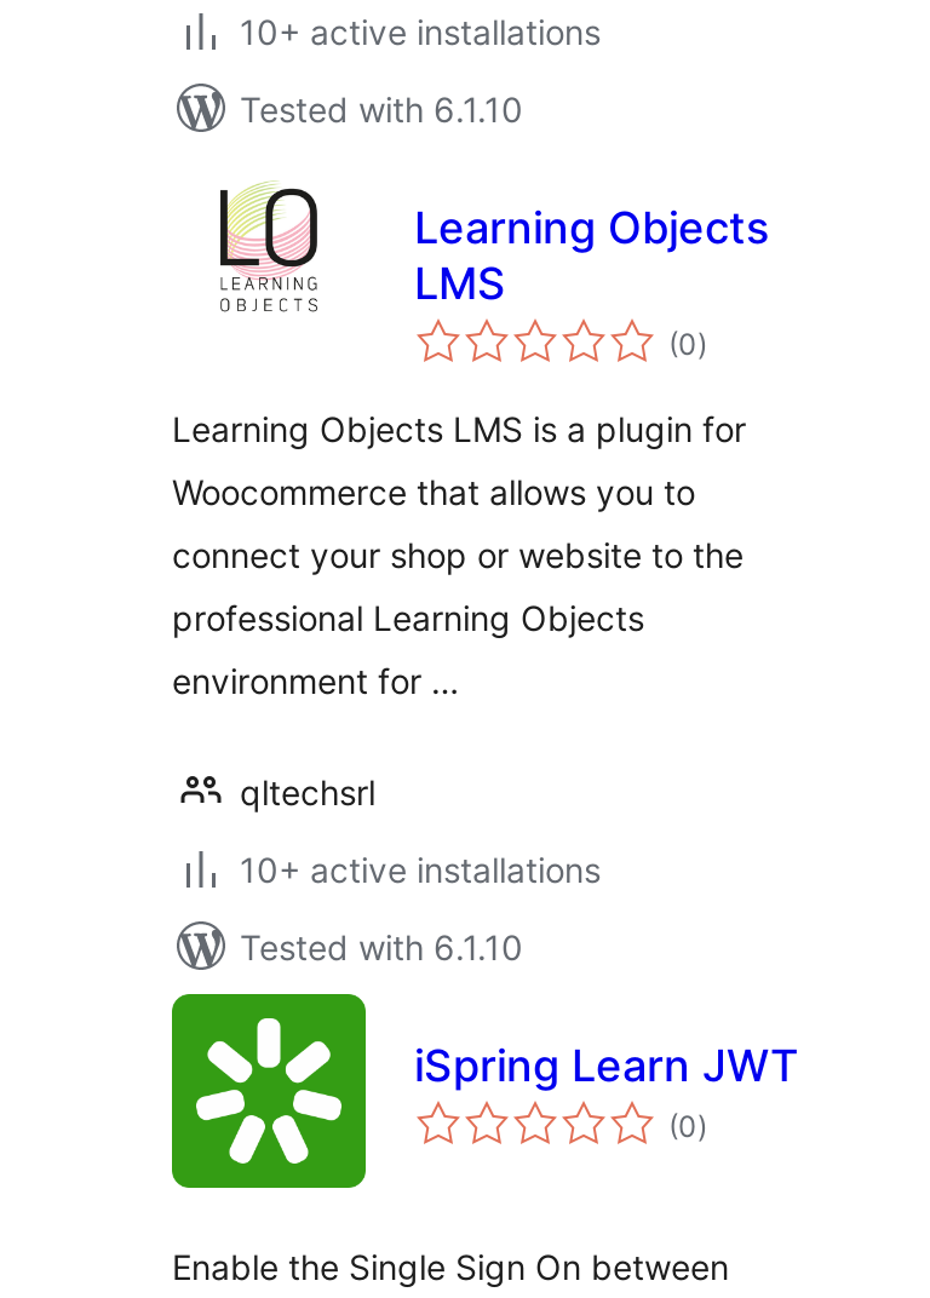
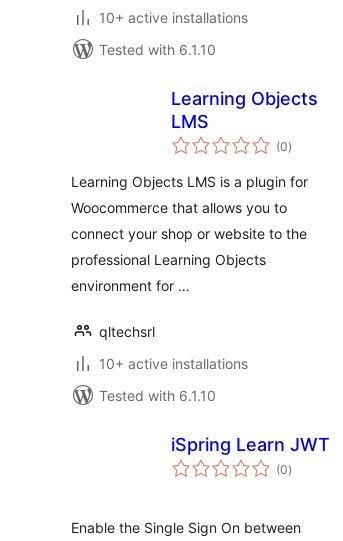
- [image]

- [image]
